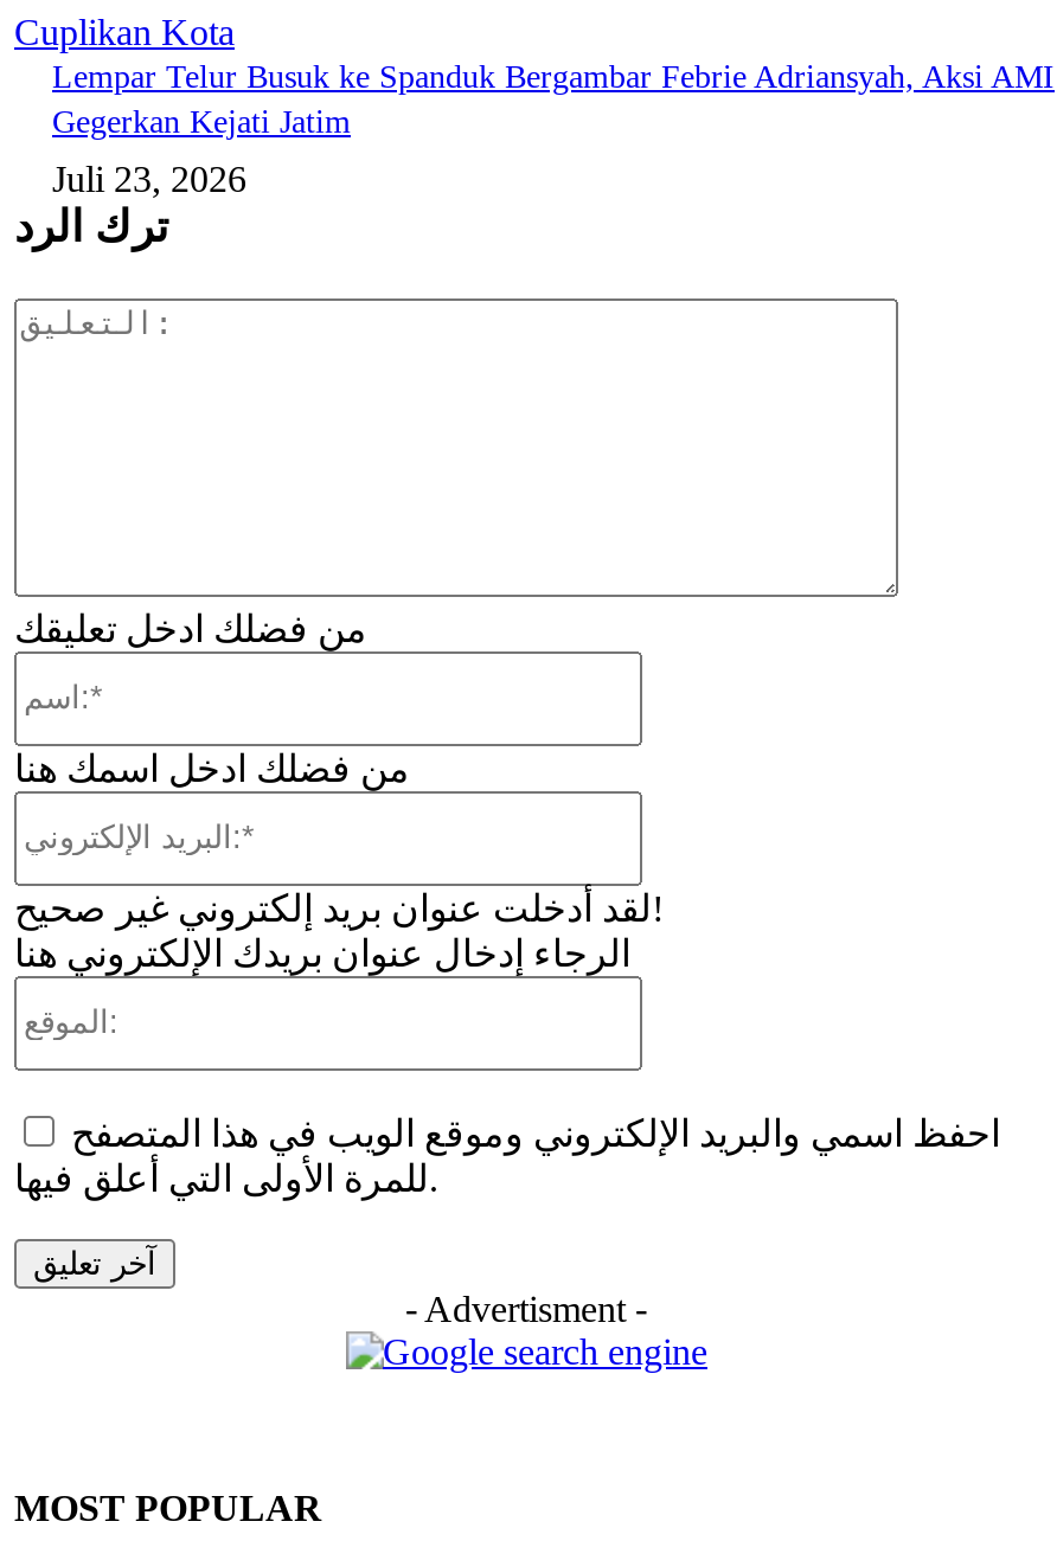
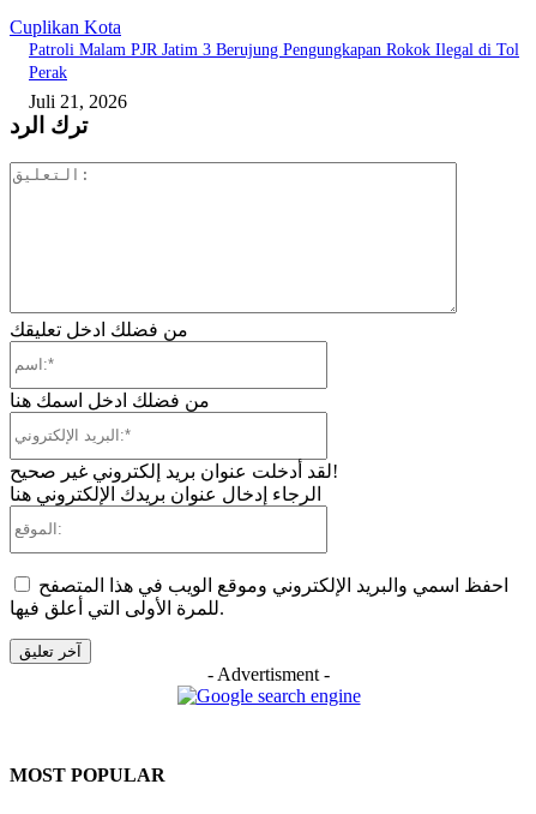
- Lempar Telur Busuk ke Spanduk Bergambar Febrie Adriansyah, Aksi AMI
- Gegerkan Kejati Jatim
+ Patroli Malam PJR Jatim 3 Berujung Pengungkapan Rokok Ilegal di Tol
+ Perak

- Juli 23, 2026
+ Juli 21, 2026
